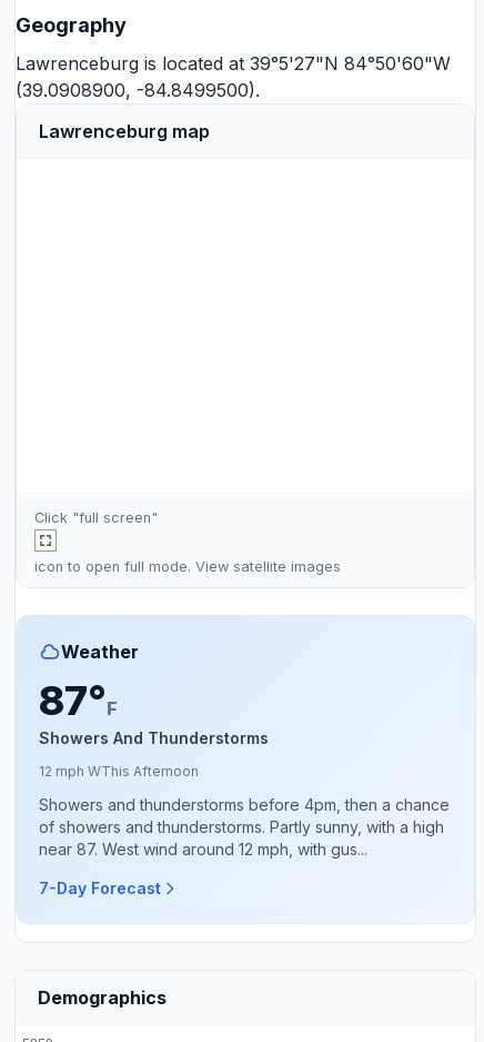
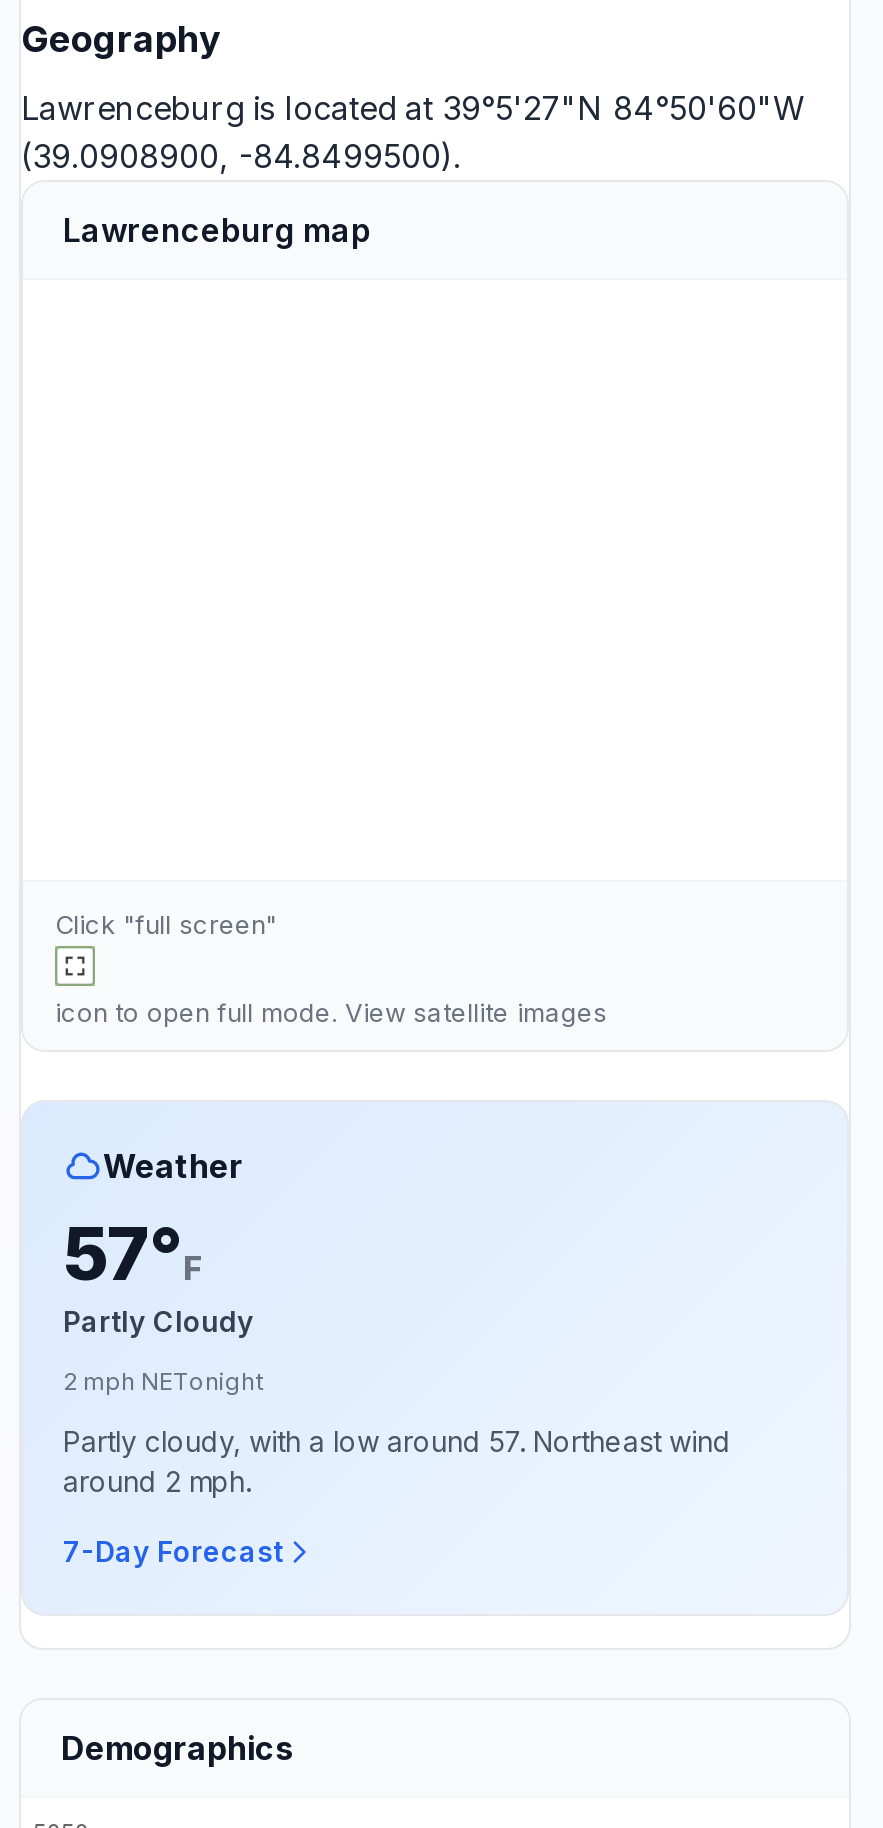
- 87°F
- Showers And Thunderstorms
+ 57°F
+ Partly Cloudy

- 12 mph WThis Afternoon
+ 2 mph NETonight

- Showers and thunderstorms before 4pm, then a chance
- of showers and thunderstorms. Partly sunny, with a high
- near 87. West wind around 12 mph, with gus...
+ Partly cloudy, with a low around 57. Northeast wind
+ around 2 mph.
